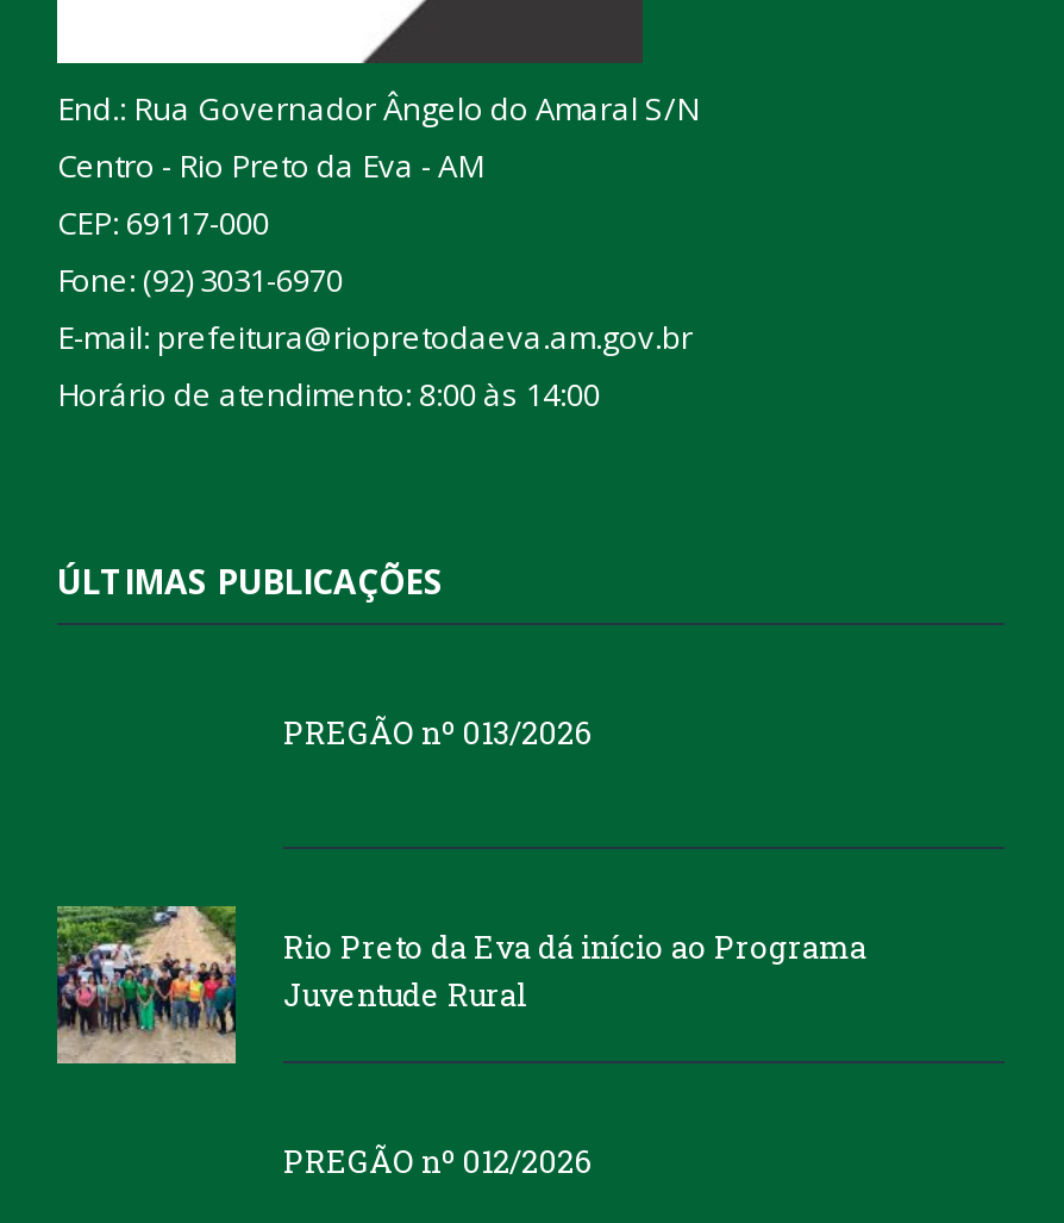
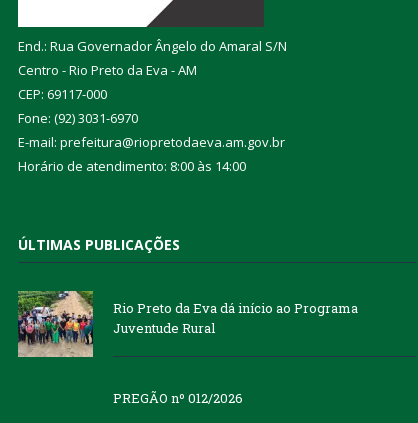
- PREGÃO nº 013/2026
